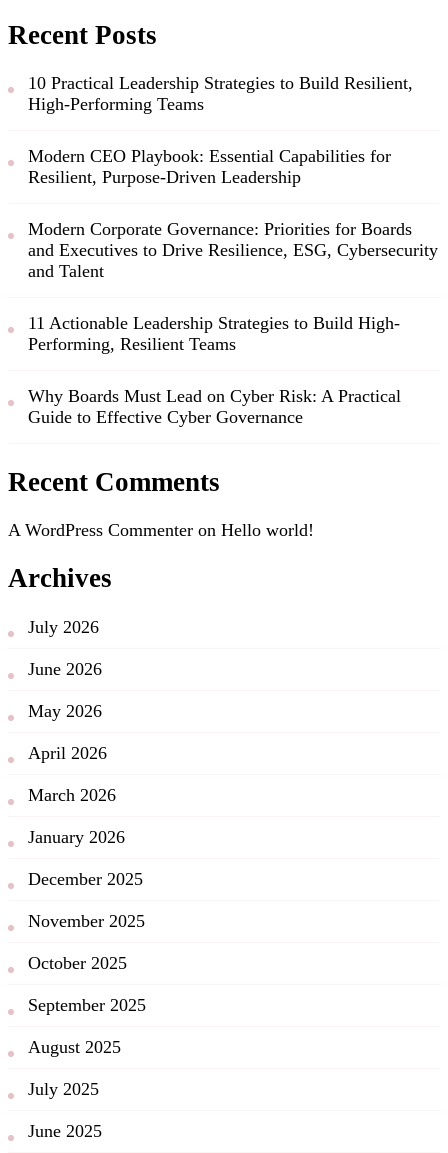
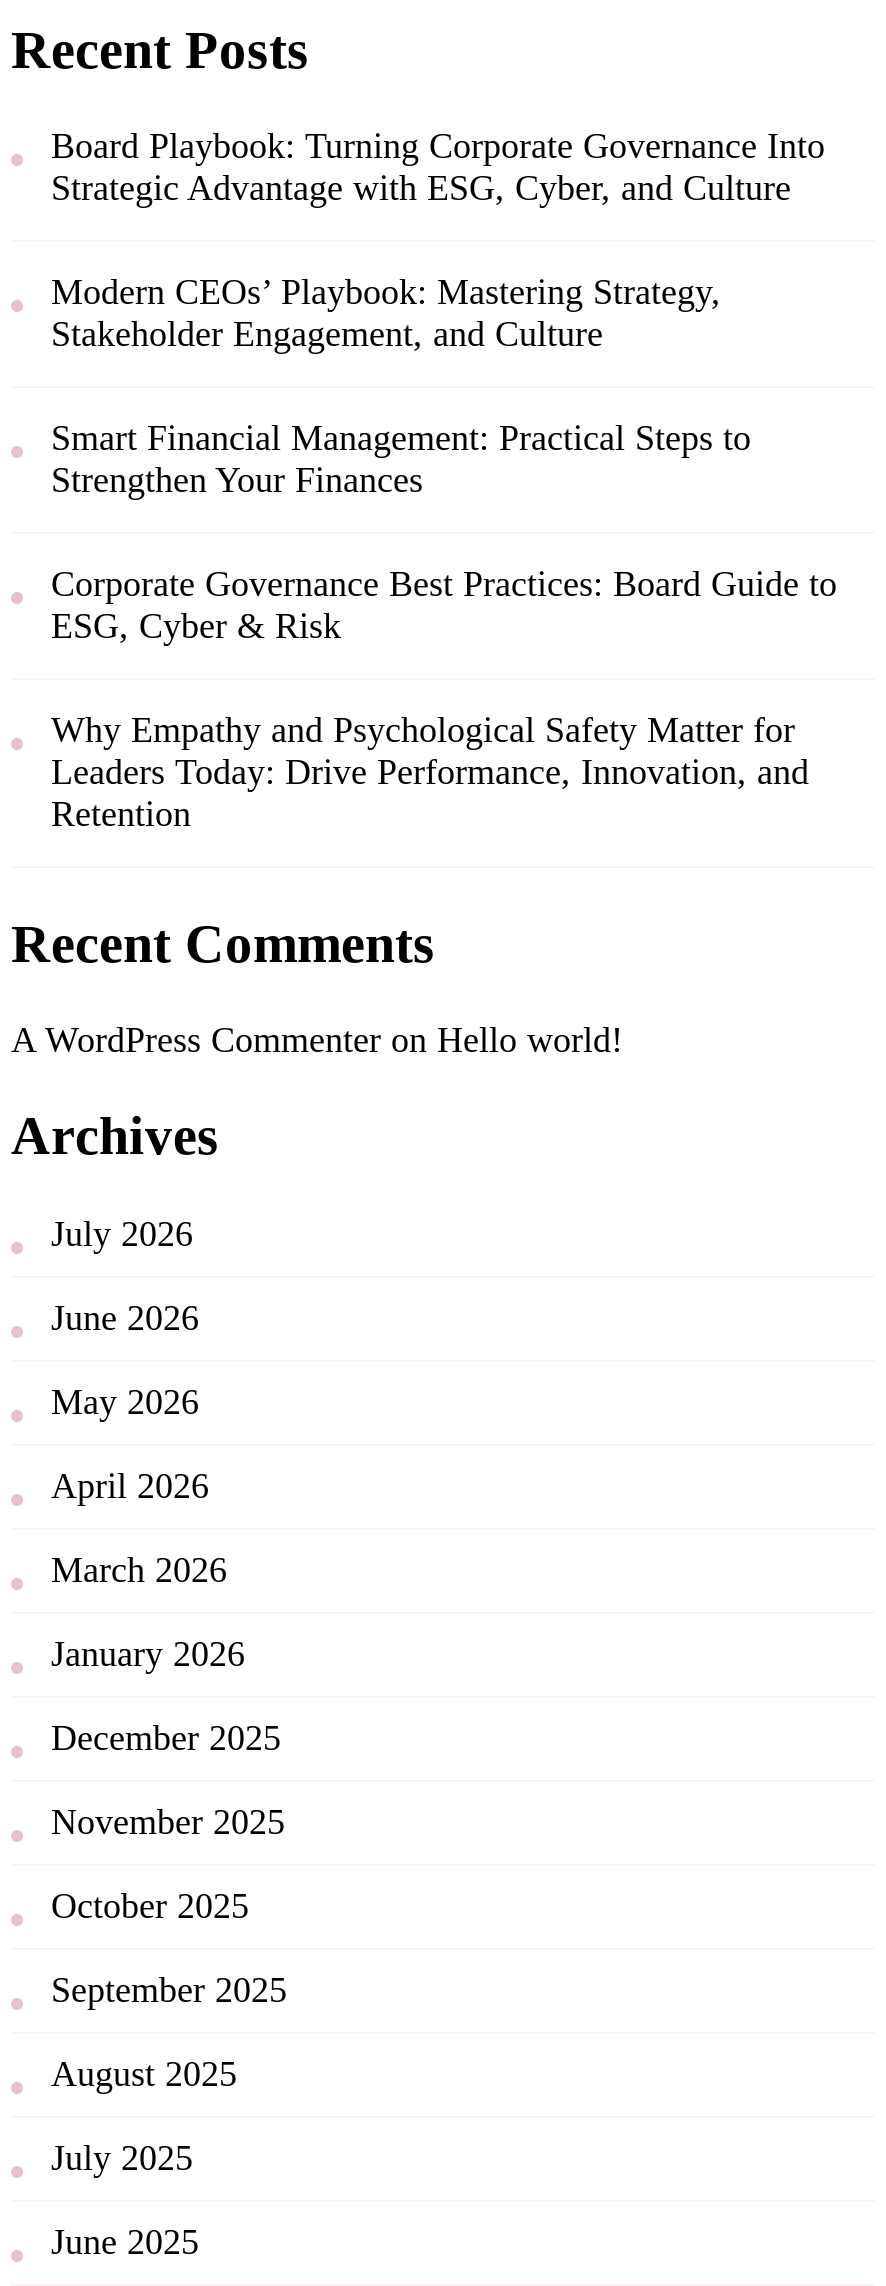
- 10 Practical Leadership Strategies to Build Resilient,
- High-Performing Teams
+ Board Playbook: Turning Corporate Governance Into
+ Strategic Advantage with ESG, Cyber, and Culture

- Modern CEO Playbook: Essential Capabilities for
- Resilient, Purpose-Driven Leadership
+ Modern CEOs’ Playbook: Mastering Strategy,
+ Stakeholder Engagement, and Culture

- Modern Corporate Governance: Priorities for Boards
- and Executives to Drive Resilience, ESG, Cybersecurity
- and Talent
+ Smart Financial Management: Practical Steps to
+ Strengthen Your Finances

- 11 Actionable Leadership Strategies to Build High-
- Performing, Resilient Teams
+ Corporate Governance Best Practices: Board Guide to
+ ESG, Cyber & Risk

- Why Boards Must Lead on Cyber Risk: A Practical
- Guide to Effective Cyber Governance
+ Why Empathy and Psychological Safety Matter for
+ Leaders Today: Drive Performance, Innovation, and
+ Retention
